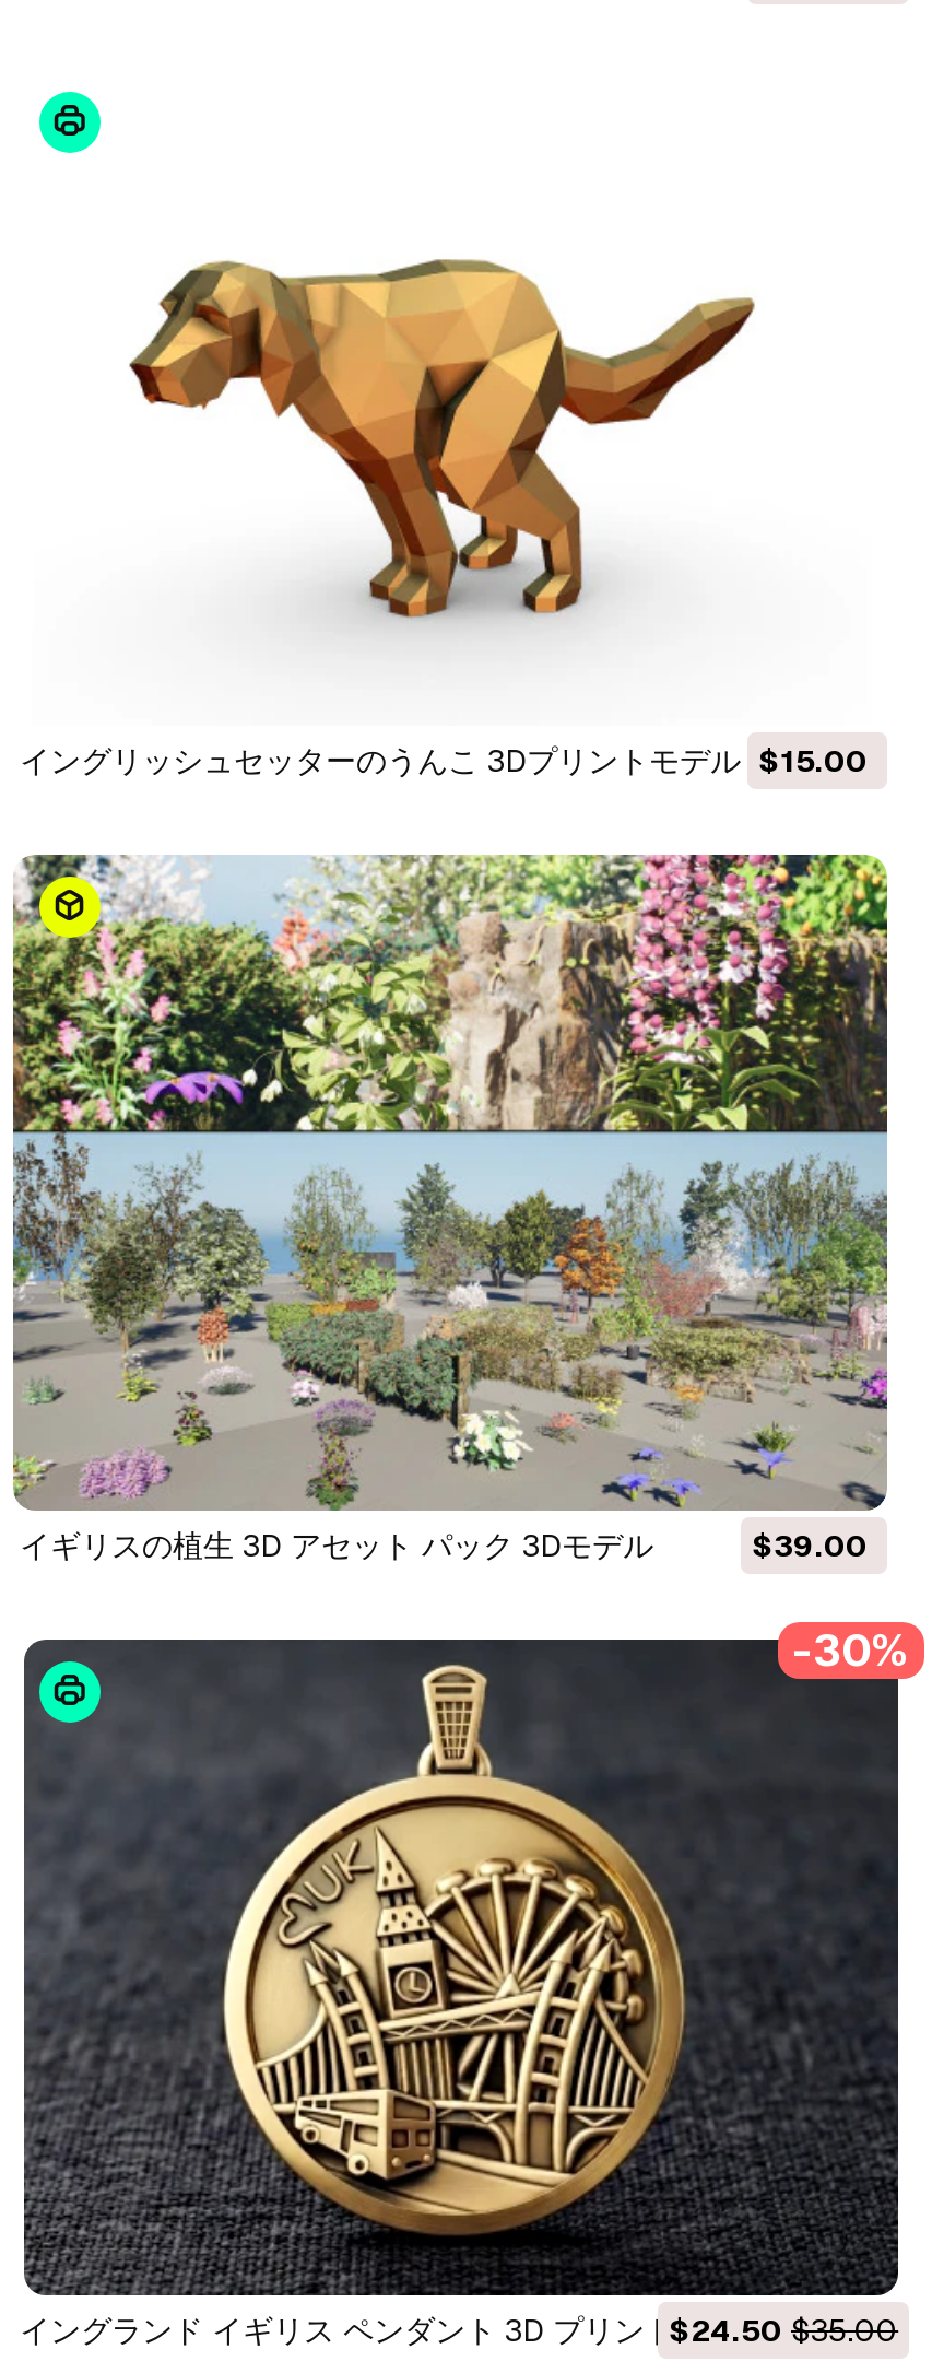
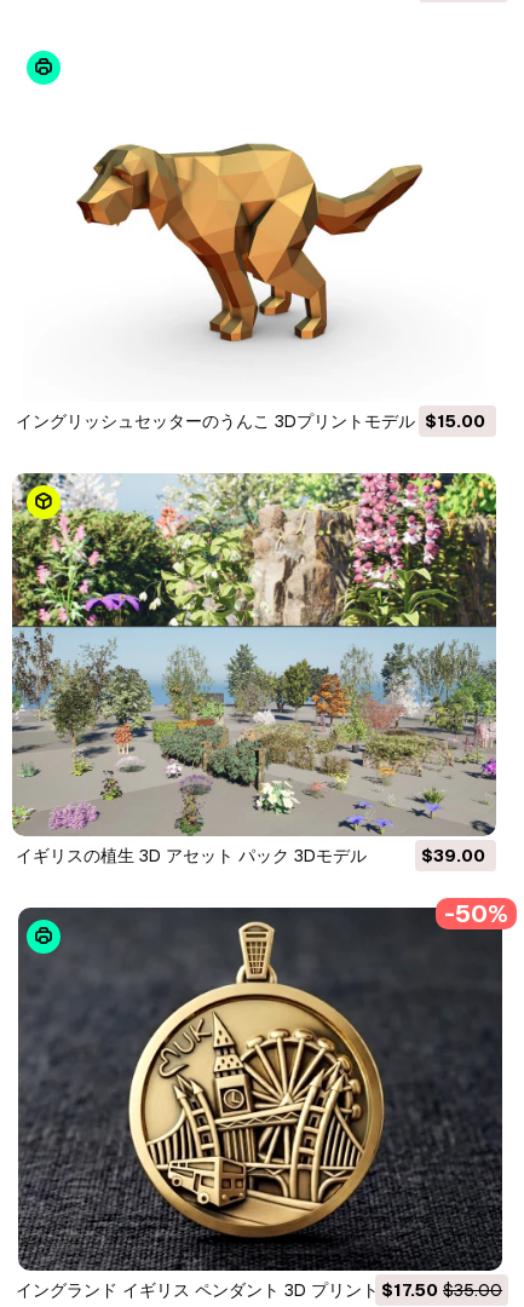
- -30%
+ -50%

- $24.50 $35.00
+ $17.50 $35.00
